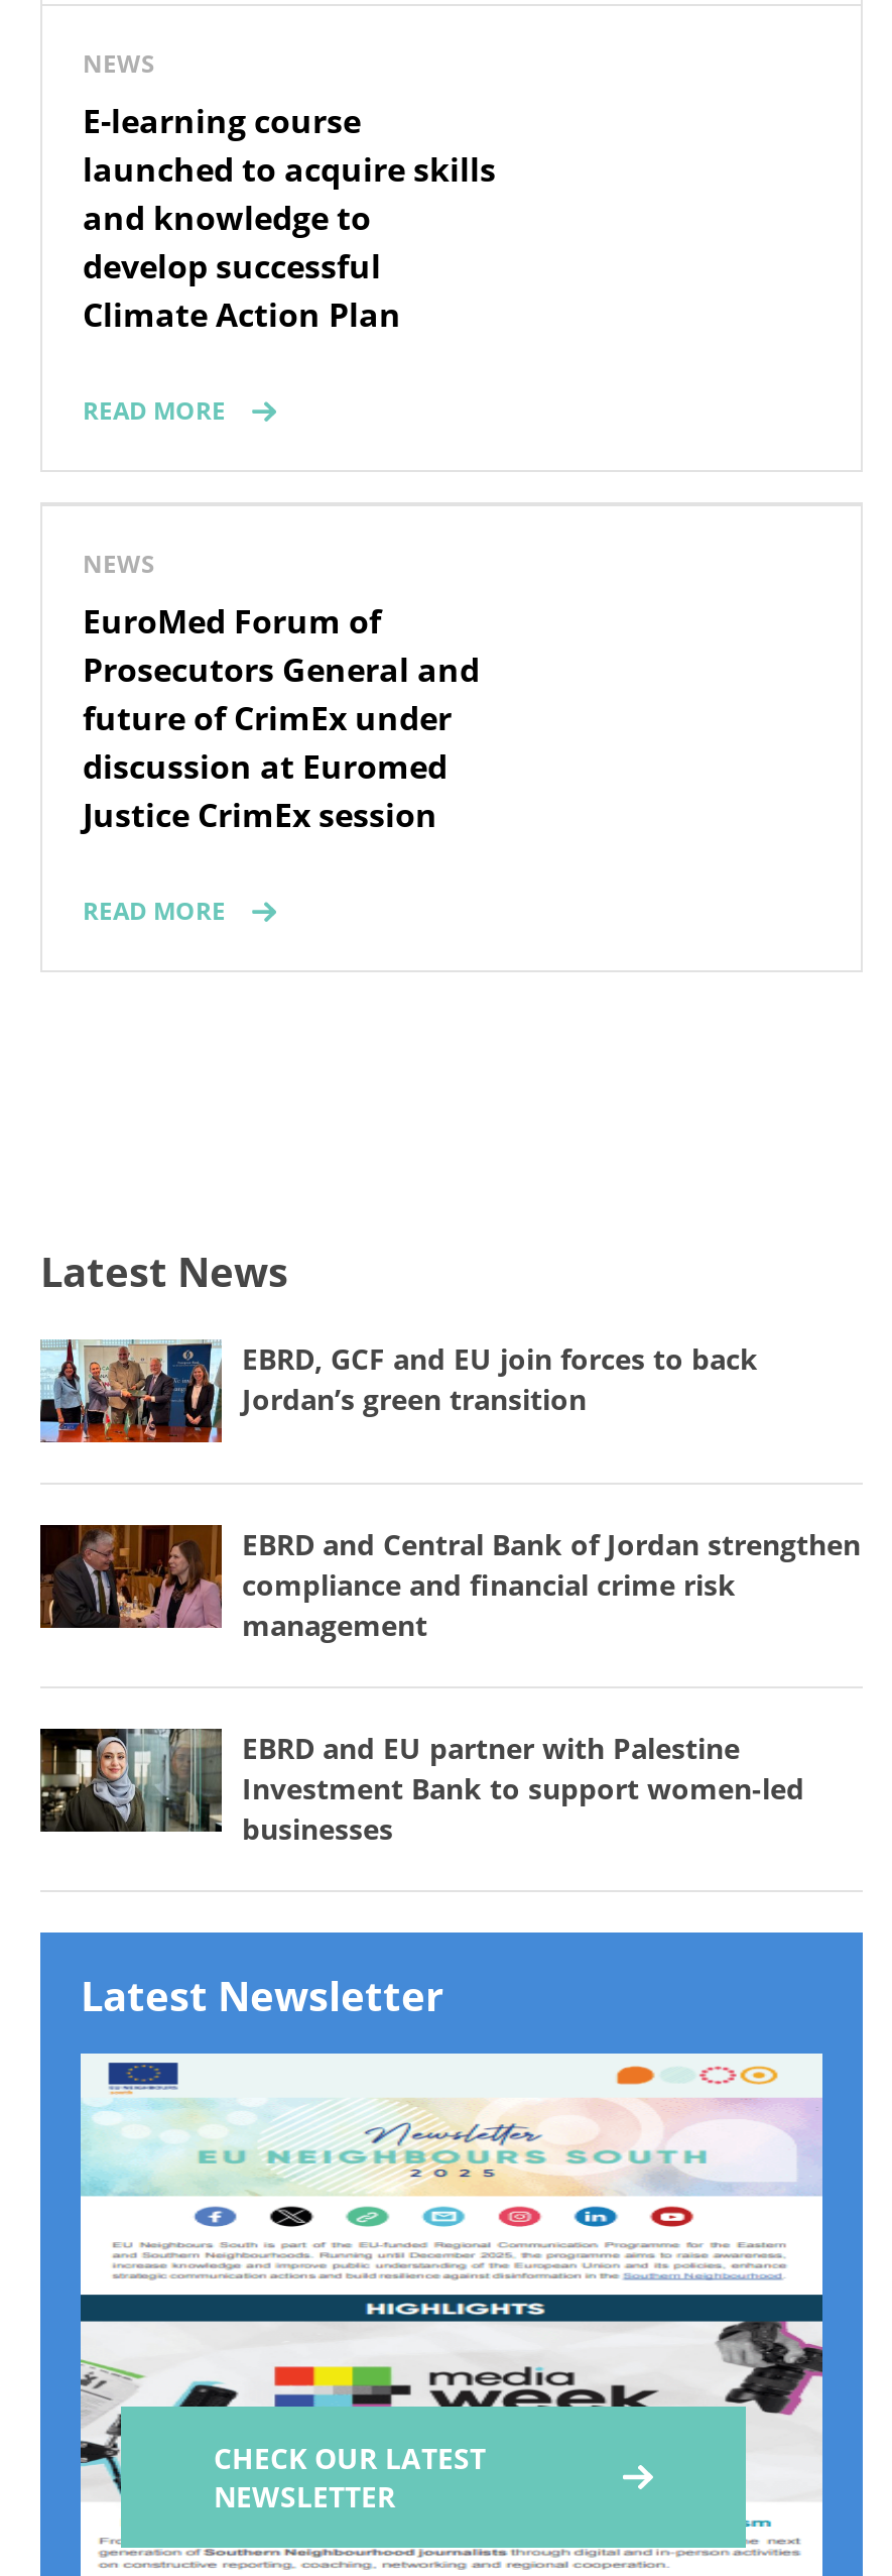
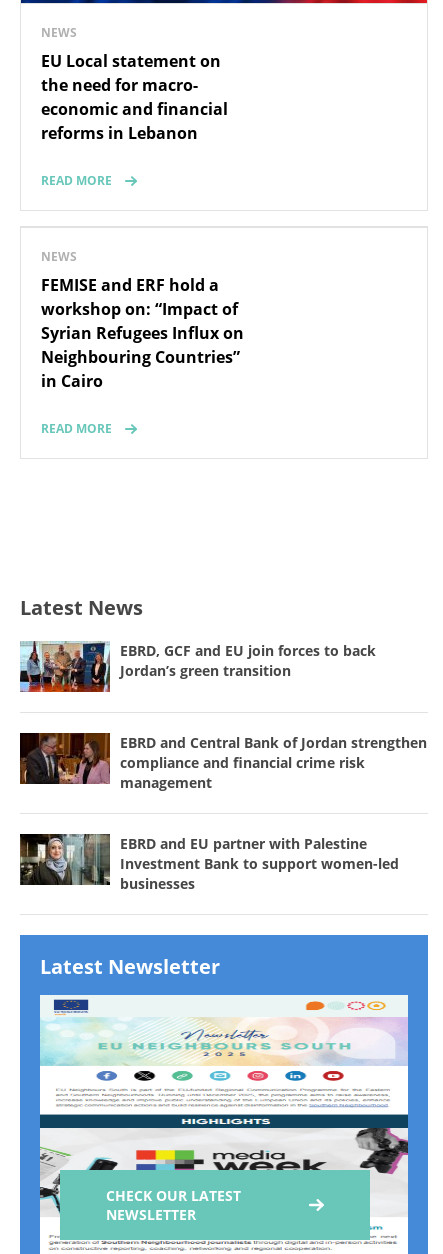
- E-learning course
- launched to acquire skills
- and knowledge to
- develop successful
- Climate Action Plan
+ EU Local statement on
+ the need for macro-
+ economic and financial
+ reforms in Lebanon

- EuroMed Forum of
- Prosecutors General and
- future of CrimEx under
- discussion at Euromed
- Justice CrimEx session
+ FEMISE and ERF hold a
+ workshop on: “Impact of
+ Syrian Refugees Influx on
+ Neighbouring Countries”
+ in Cairo
